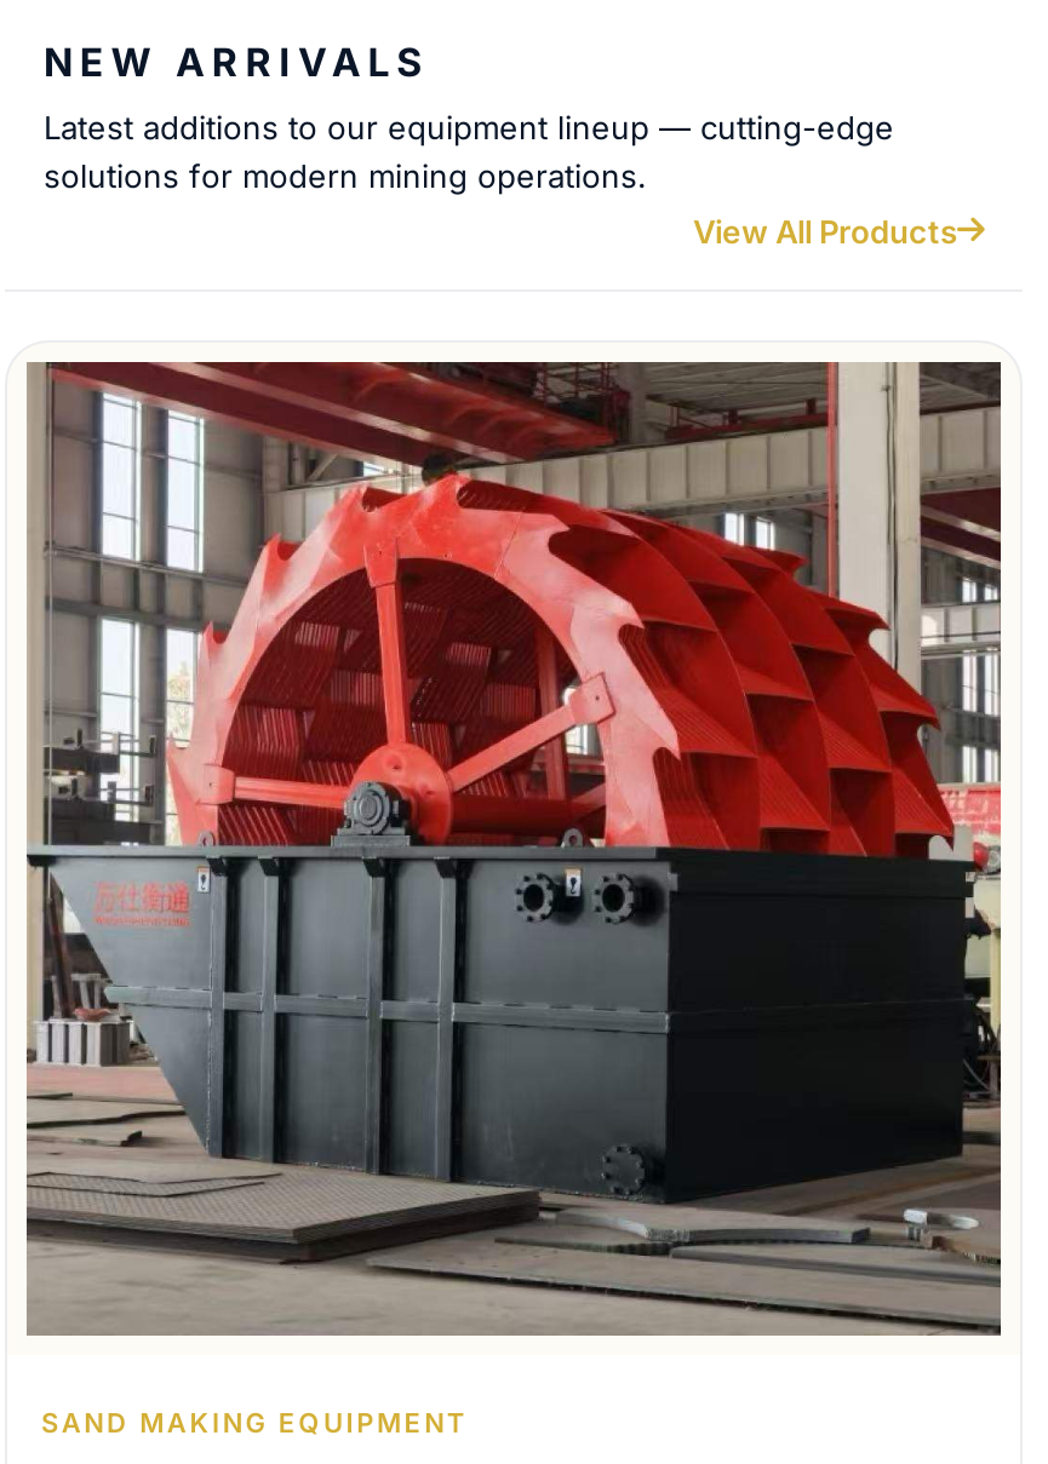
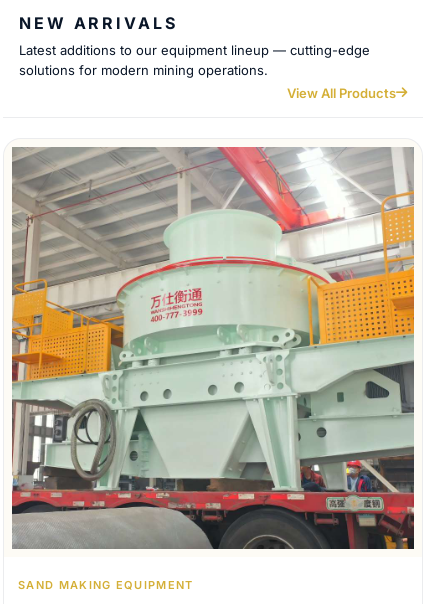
- [image]
+ [image]
